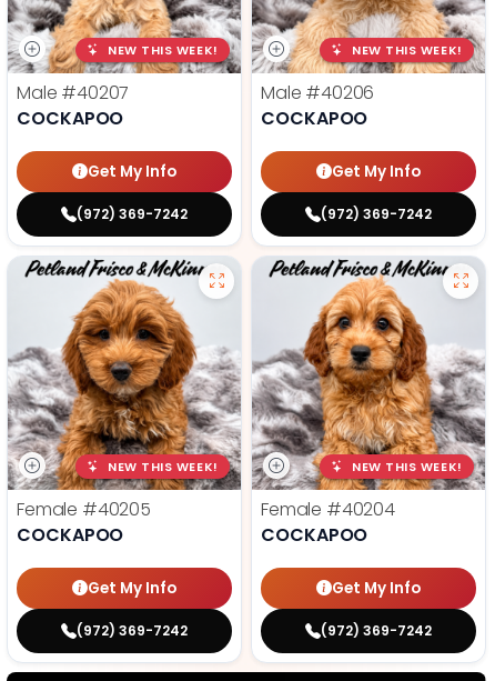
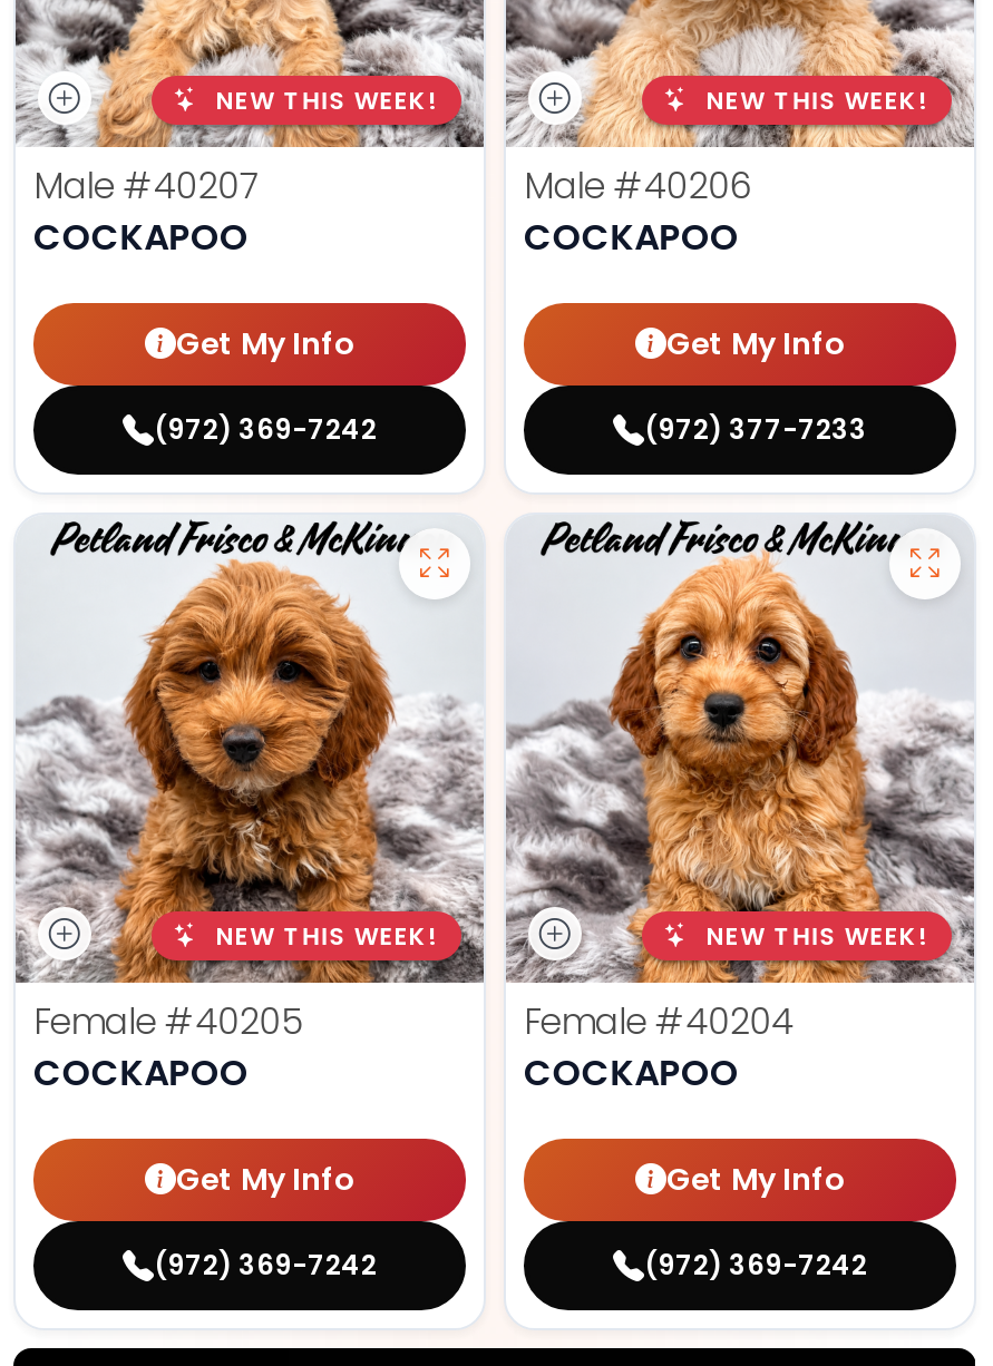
- (972) 369-7242
+ (972) 377-7233
